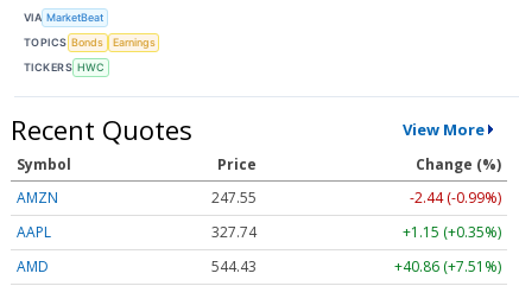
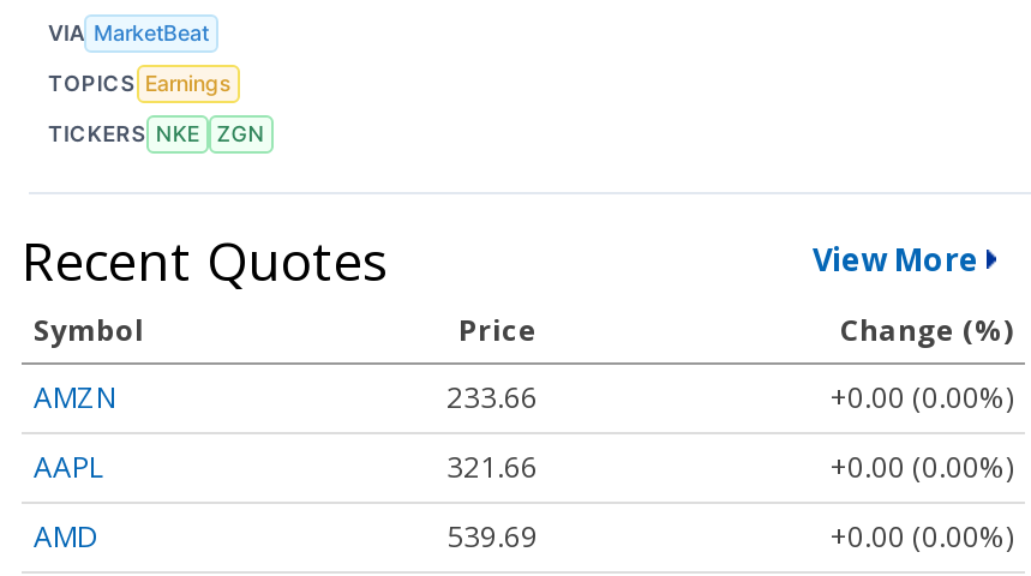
- TOPICS Bonds
- Earnings
+ TOPICS Earnings

- TICKERS HWC
+ TICKERS NKE
+ ZGN

- 247.55
+ 233.66

- -2.44 (-0.99%)
+ +0.00 (0.00%)

- 327.74
+ 321.66

- +1.15 (+0.35%)
+ +0.00 (0.00%)

- 544.43
+ 539.69

- +40.86 (+7.51%)
+ +0.00 (0.00%)
